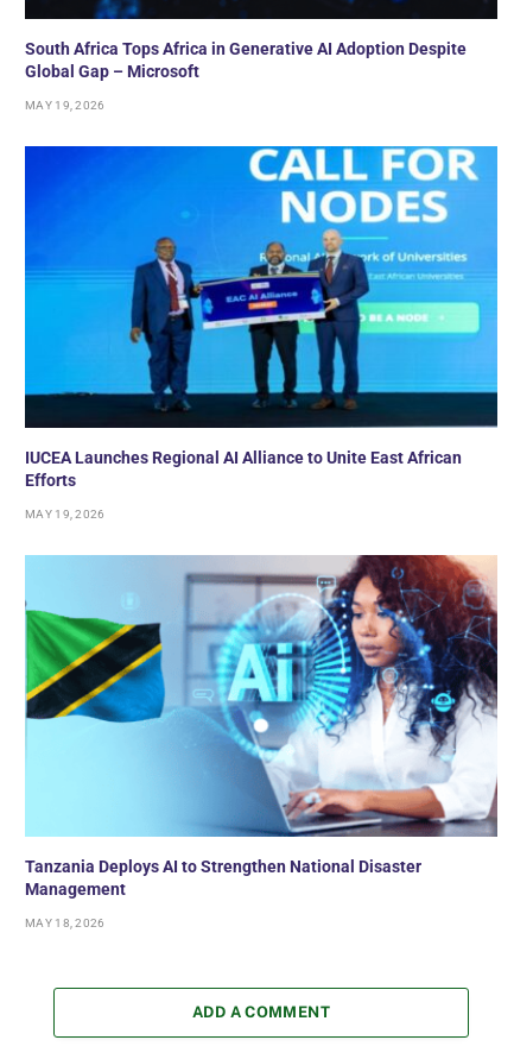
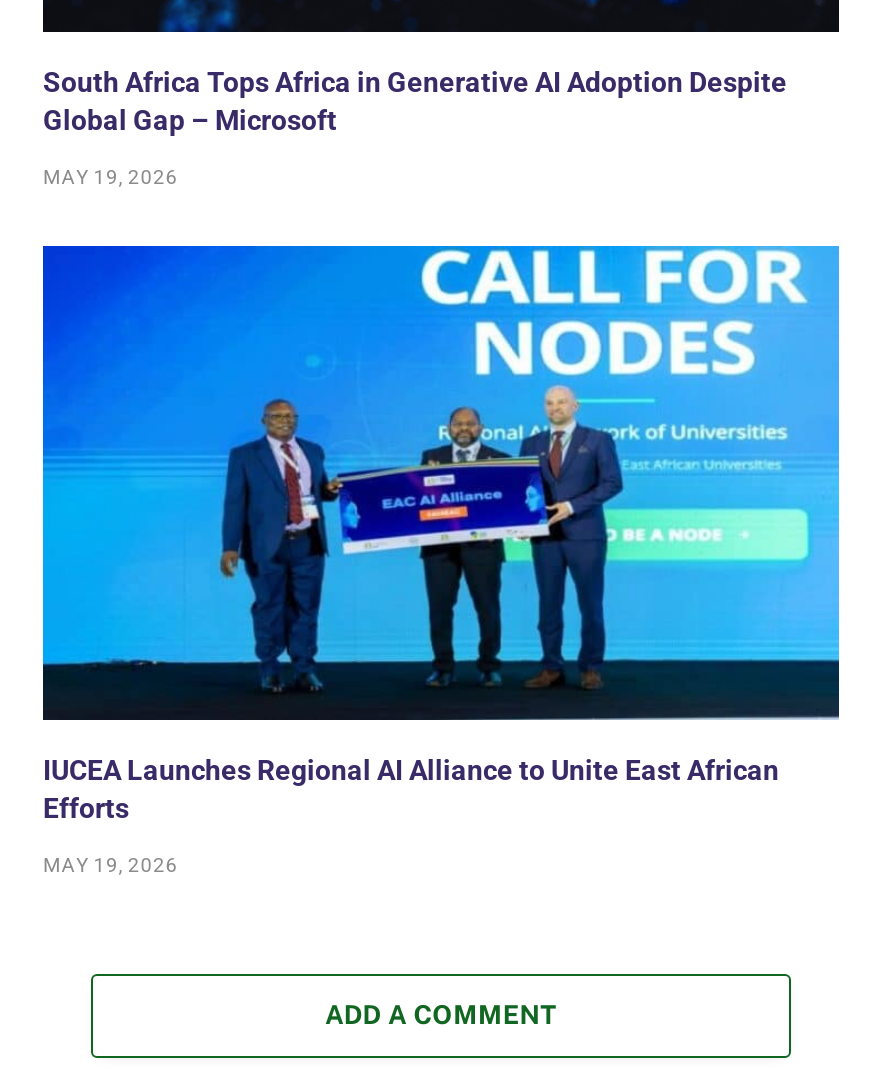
- [image]
- Tanzania Deploys AI to Strengthen National Disaster
- Management
- MAY 18, 2026
